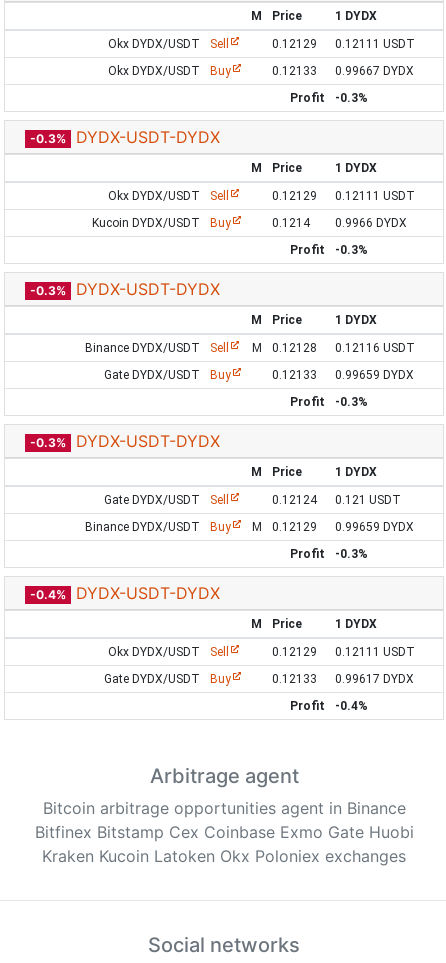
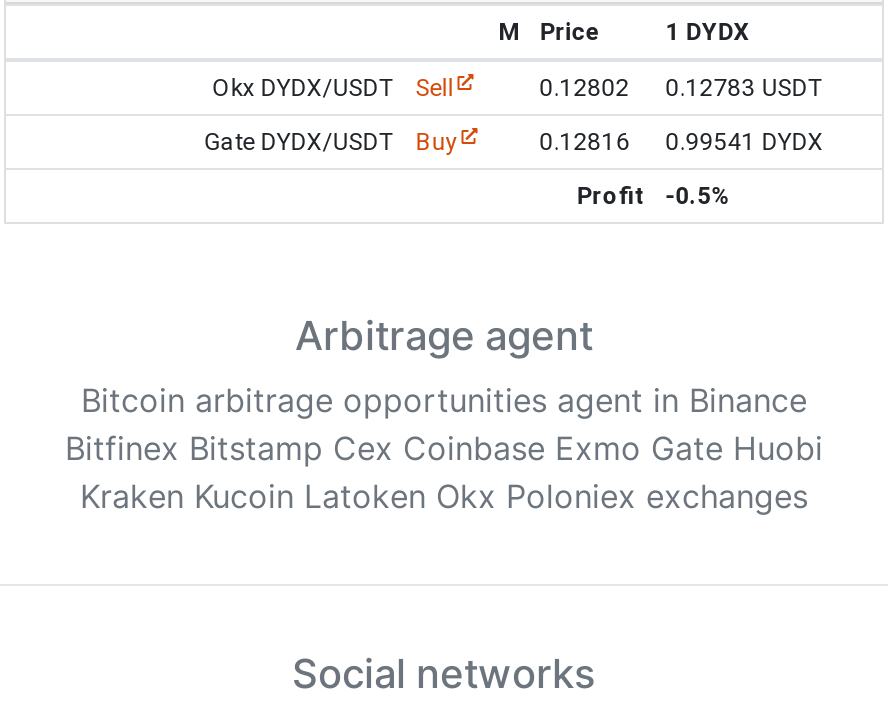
- 0.12129
- 0.12111 USDT
- Okx DYDX/USDT
- Buy
- 0.12133
- 0.99667 DYDX
- Profit
- -0.3%
- -0.3%
- DYDX-USDT-DYDX
- M
- Price
- 1 DYDX
- Okx DYDX/USDT
- Sell
- 0.12129
- 0.12111 USDT
- Kucoin DYDX/USDT
- Buy
- 0.1214
- 0.9966 DYDX
- Profit
- -0.3%
- -0.3%
- DYDX-USDT-DYDX
- M
- Price
- 1 DYDX
- Binance DYDX/USDT
- Sell
- M
- 0.12128
- 0.12116 USDT
+ 0.12802
+ 0.12783 USDT

- 0.12133
+ 0.12816

- 0.99659 DYDX
+ 0.99541 DYDX

- -0.3%
- -0.3%
- DYDX-USDT-DYDX
- M
- Price
- 1 DYDX
- Gate DYDX/USDT
- Sell
- 0.12124
- 0.121 USDT
- Binance DYDX/USDT
- Buy
- M
- 0.12129
- 0.99659 DYDX
- Profit
- -0.3%
- -0.4%
- DYDX-USDT-DYDX
- M
- Price
- 1 DYDX
- Okx DYDX/USDT
- Sell
- 0.12129
- 0.12111 USDT
- Gate DYDX/USDT
- Buy
- 0.12133
- 0.99617 DYDX
- Profit
- -0.4%
+ -0.5%
